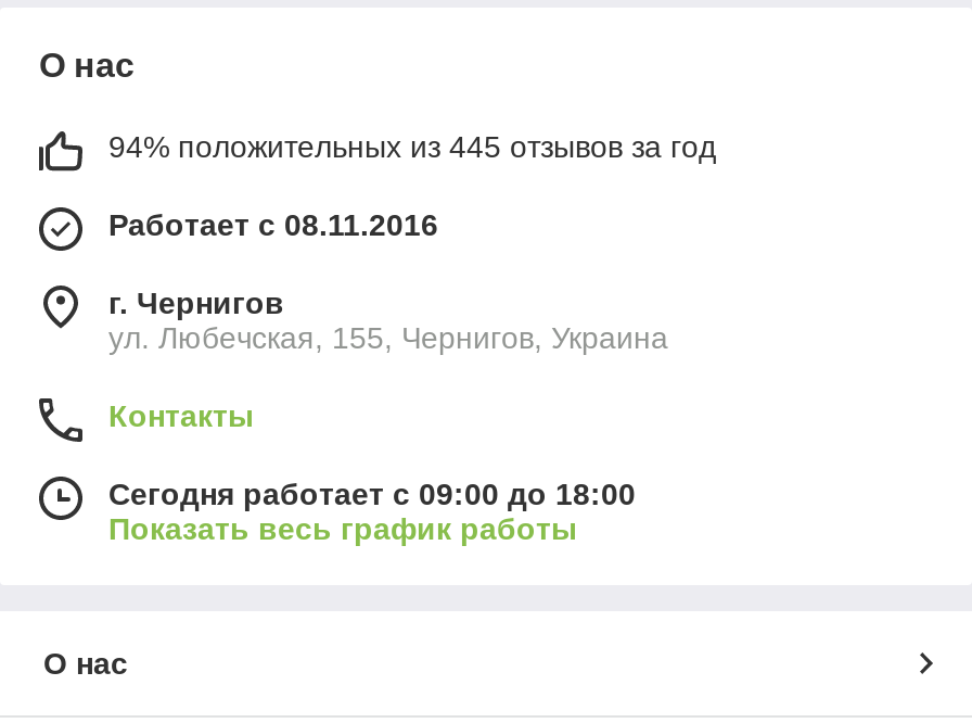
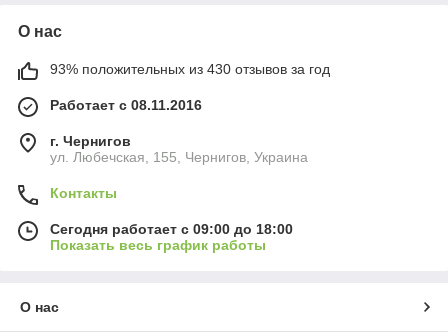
- 94% положительных из 445 отзывов за год
+ 93% положительных из 430 отзывов за год
